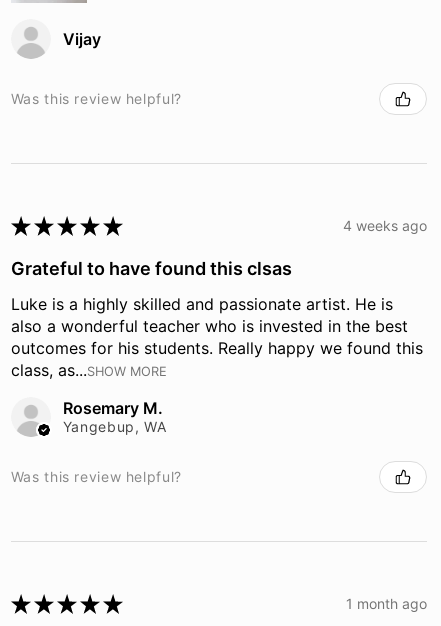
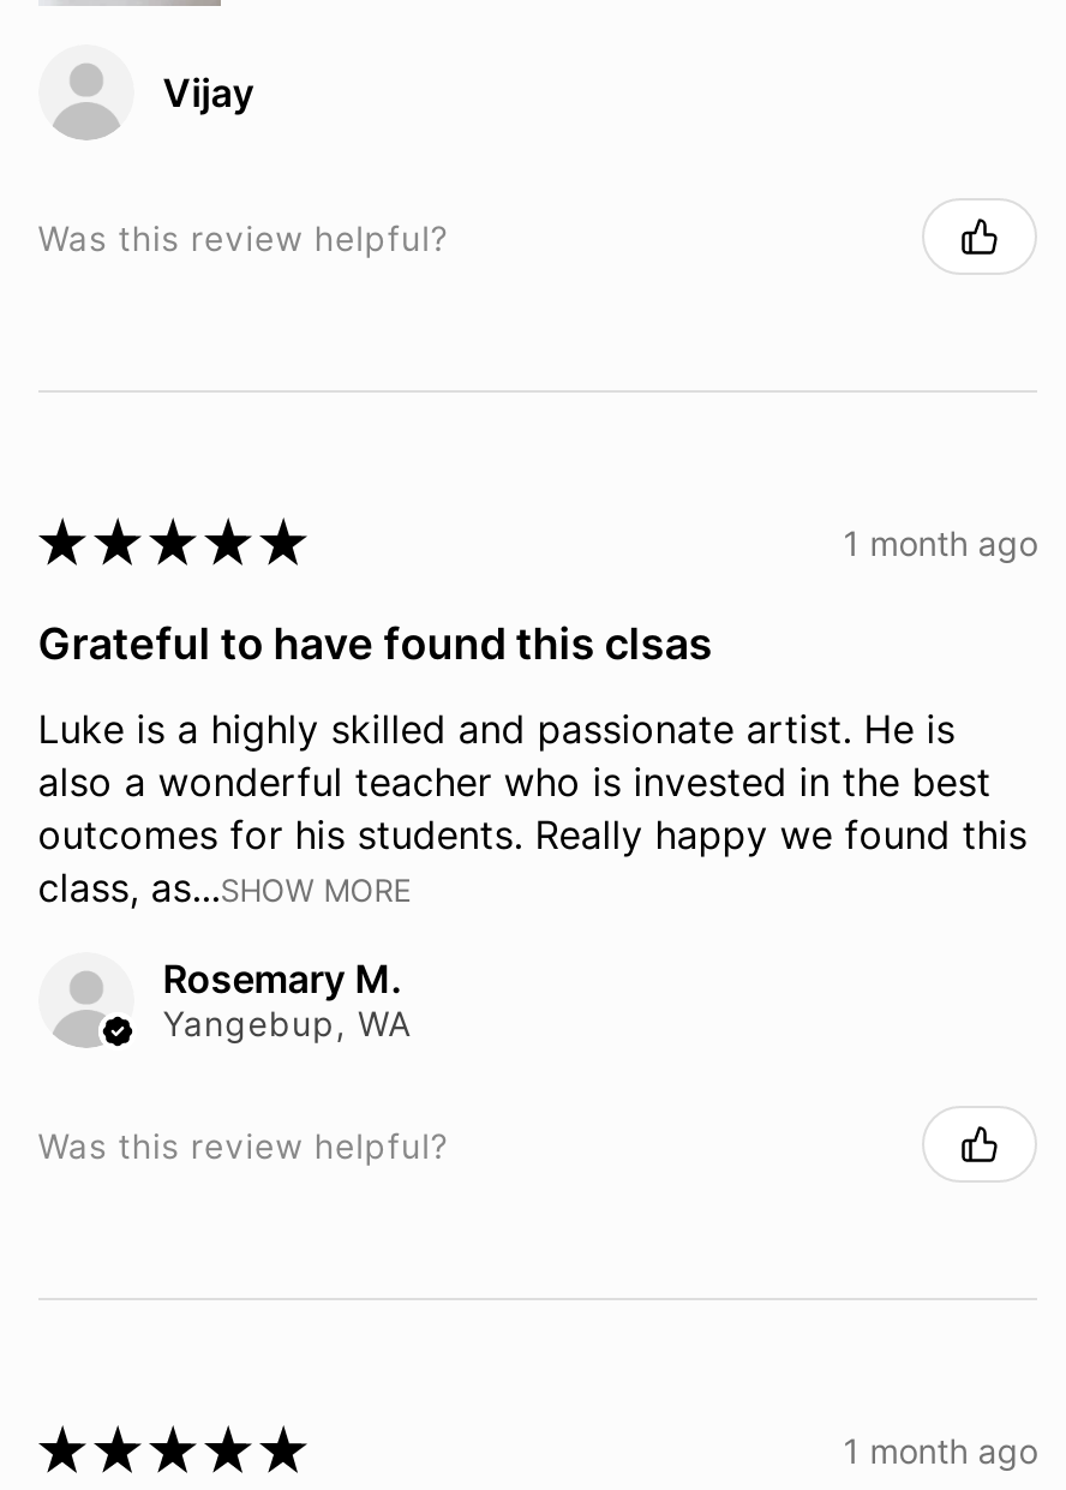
- 4 weeks ago
+ 1 month ago
